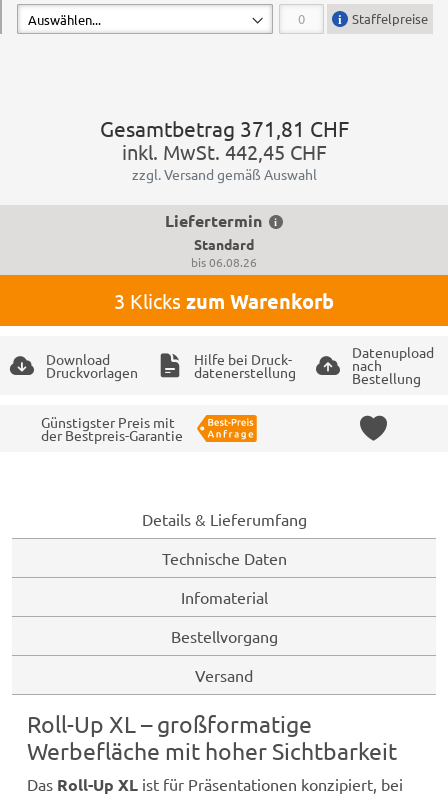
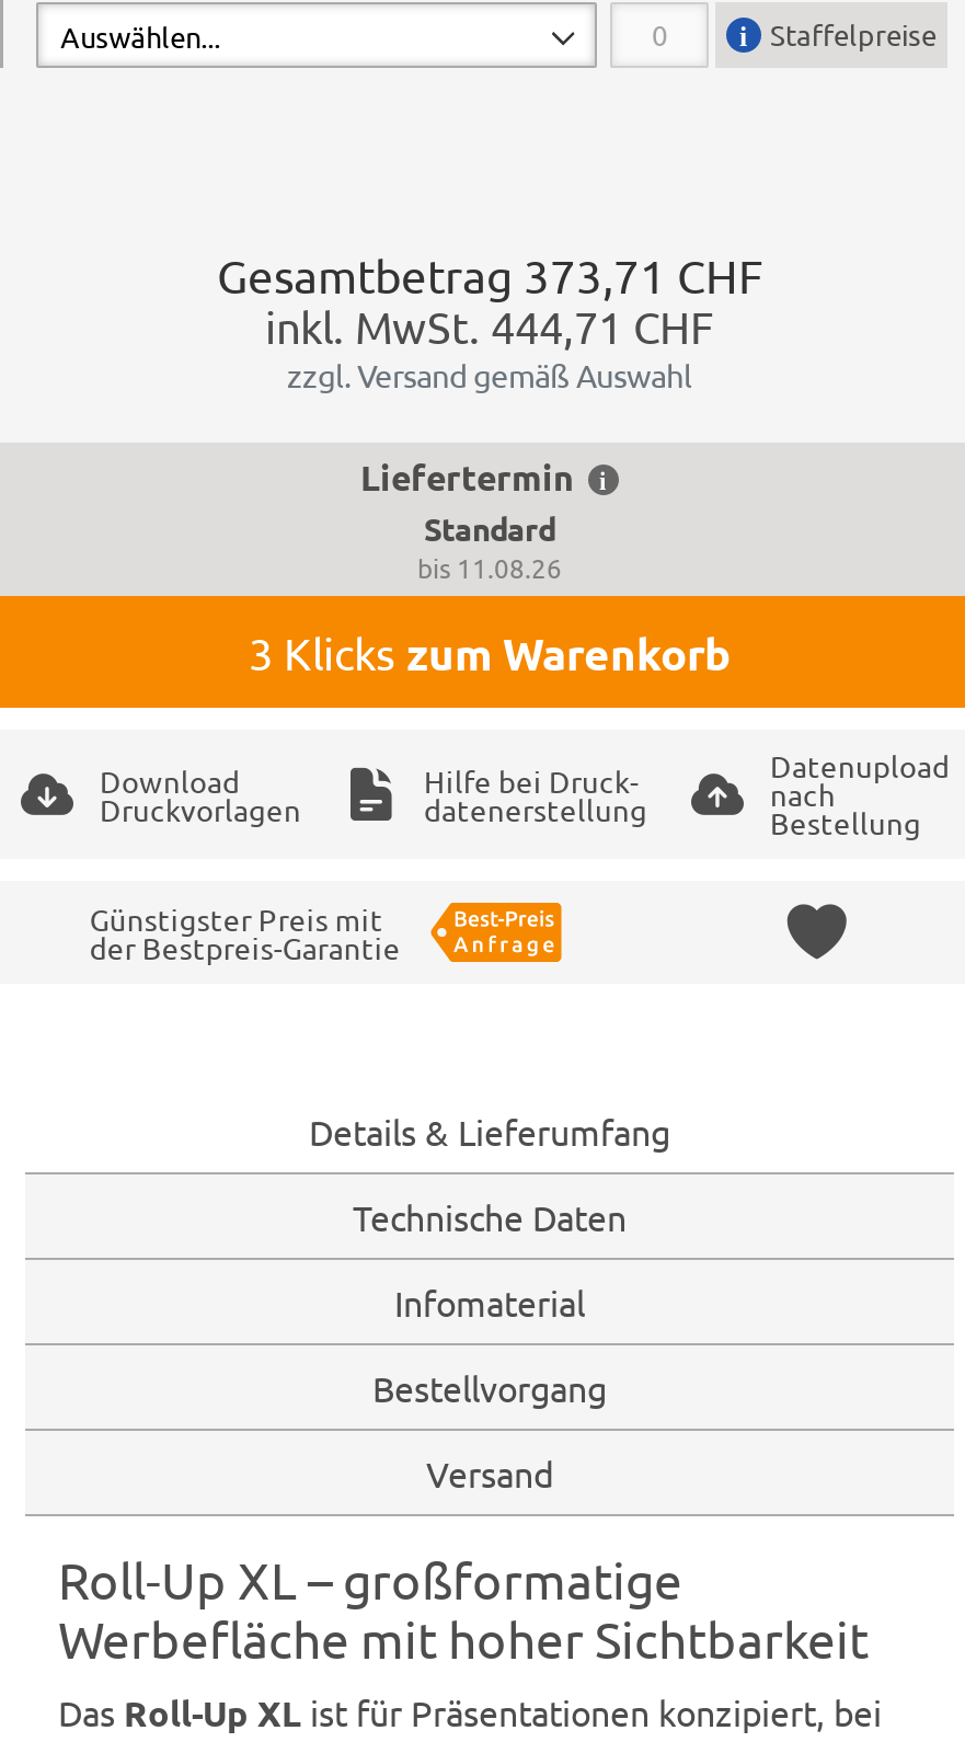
- Gesamtbetrag 371,81 CHF
+ Gesamtbetrag 373,71 CHF

- inkl. MwSt. 442,45 CHF
+ inkl. MwSt. 444,71 CHF

- bis 06.08.26
+ bis 11.08.26
